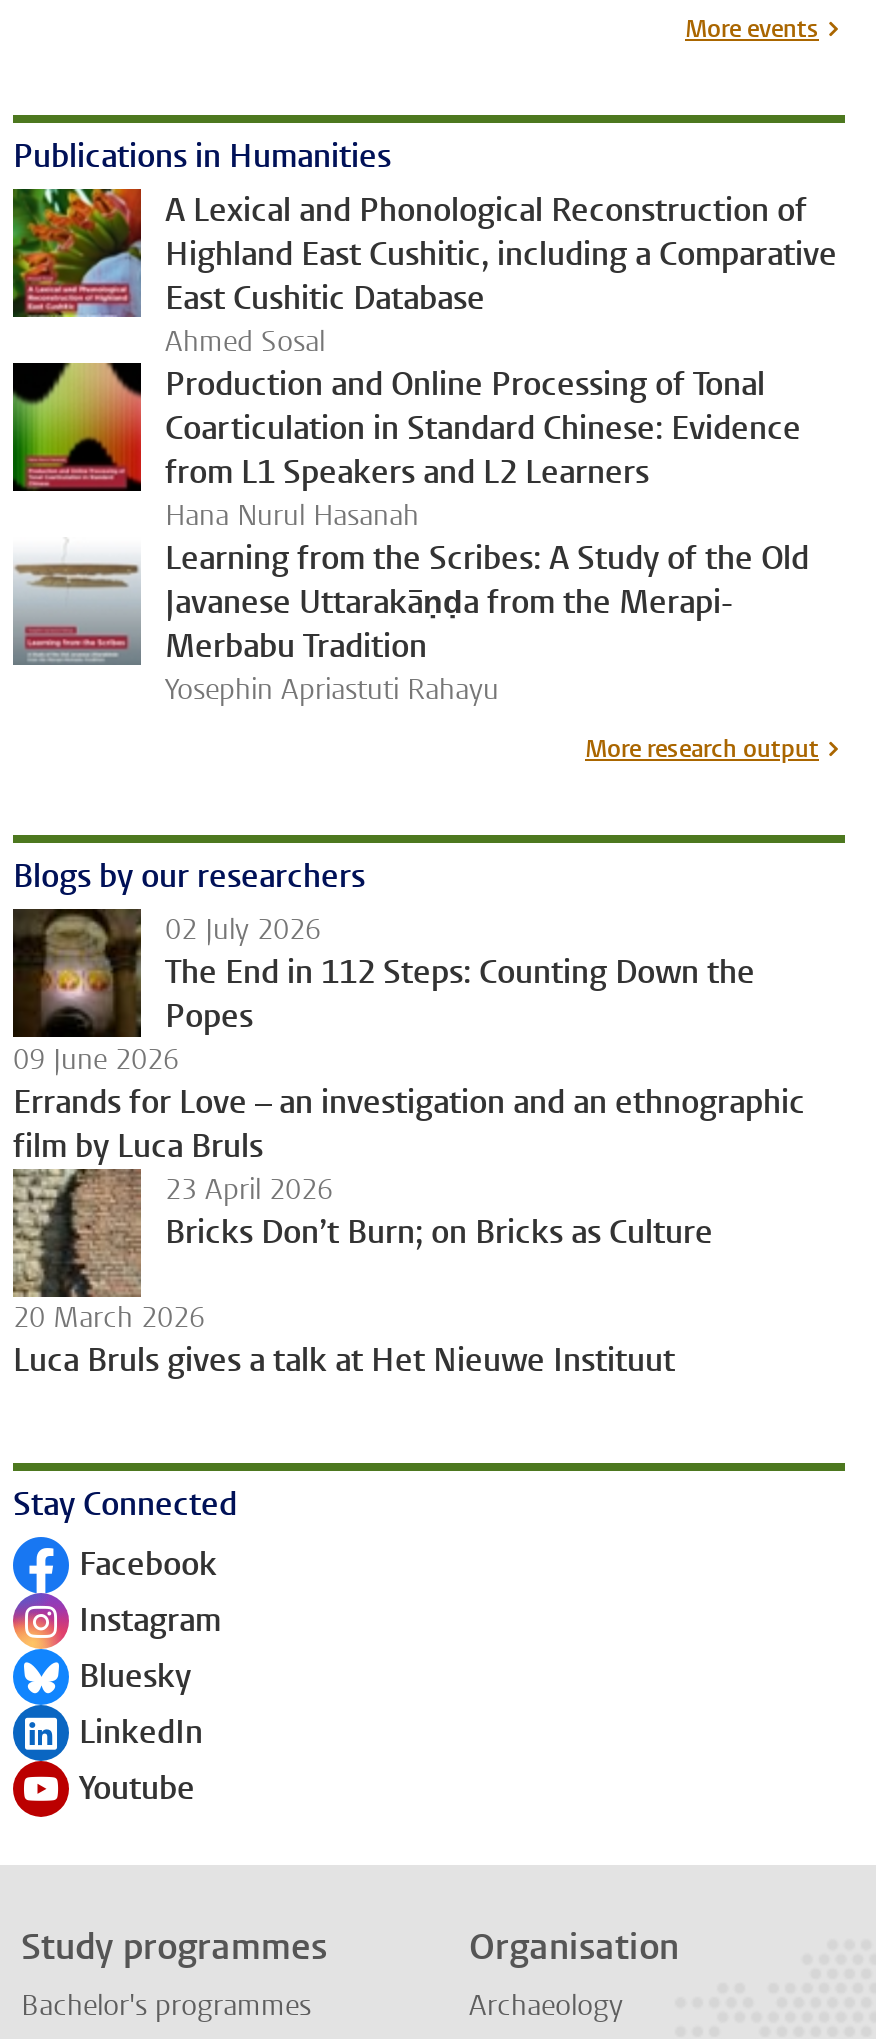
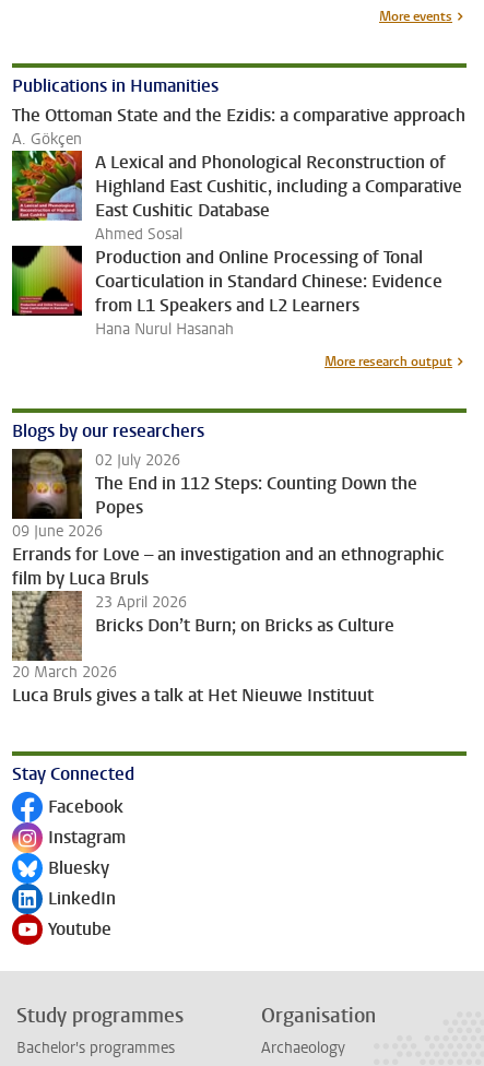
moved down: [image] | A Lexical and Phonological Reconstruction of | Highland East Cushitic, including a Comparative | ... | from L1 Speakers and L2 Learners | Hana Nurul Hasanah

+ The Ottoman State and the Ezidis: a comparative approach
+ A. Gökçen

- [image]
- Learning from the Scribes: A Study of the Old
- Javanese Uttarakāṇḍa from the Merapi-
- Merbabu Tradition
- Yosephin Apriastuti Rahayu
